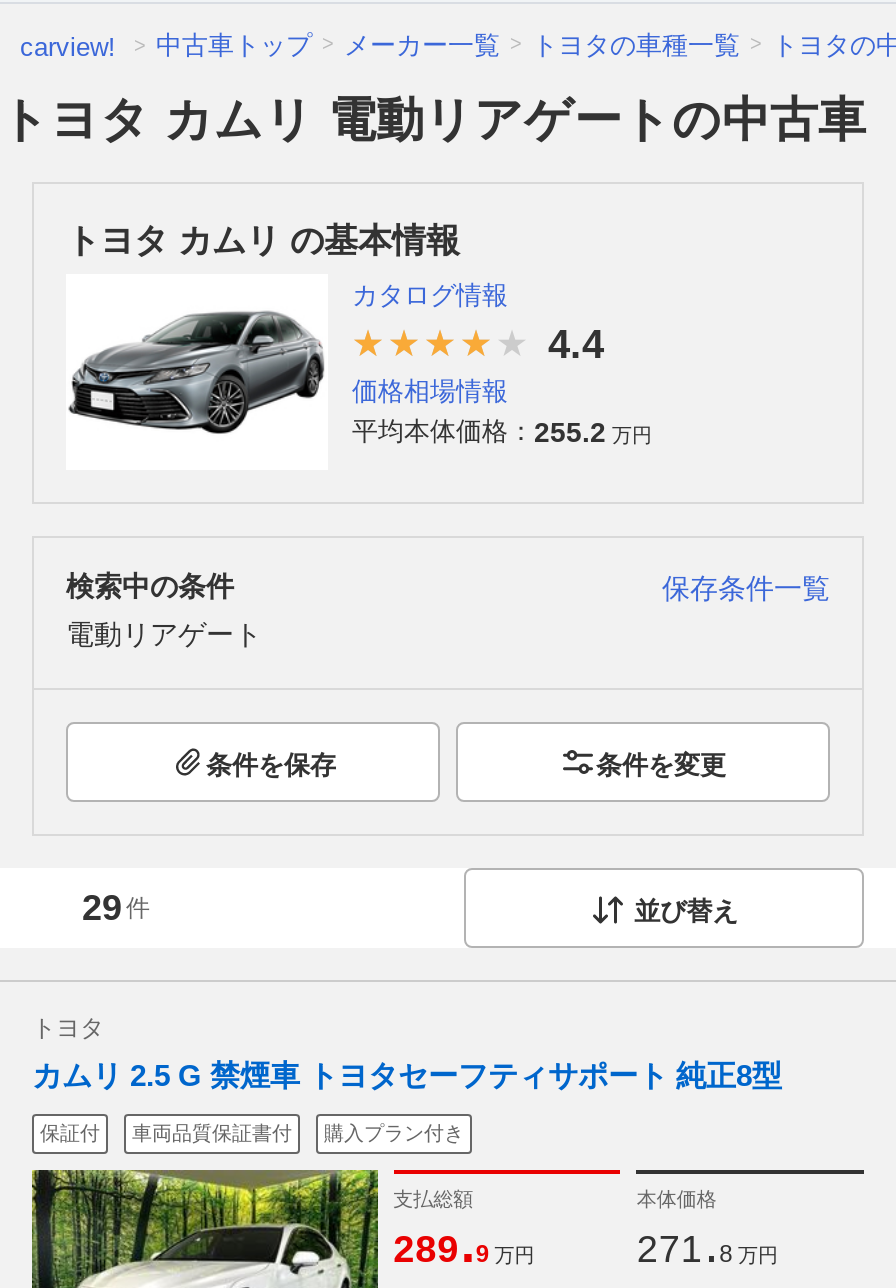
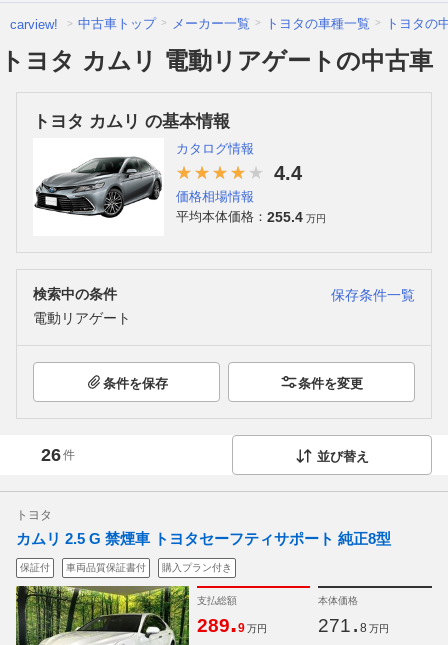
- 平均本体価格：255.2 万円
+ 平均本体価格：255.4 万円

- 29 件
+ 26 件
